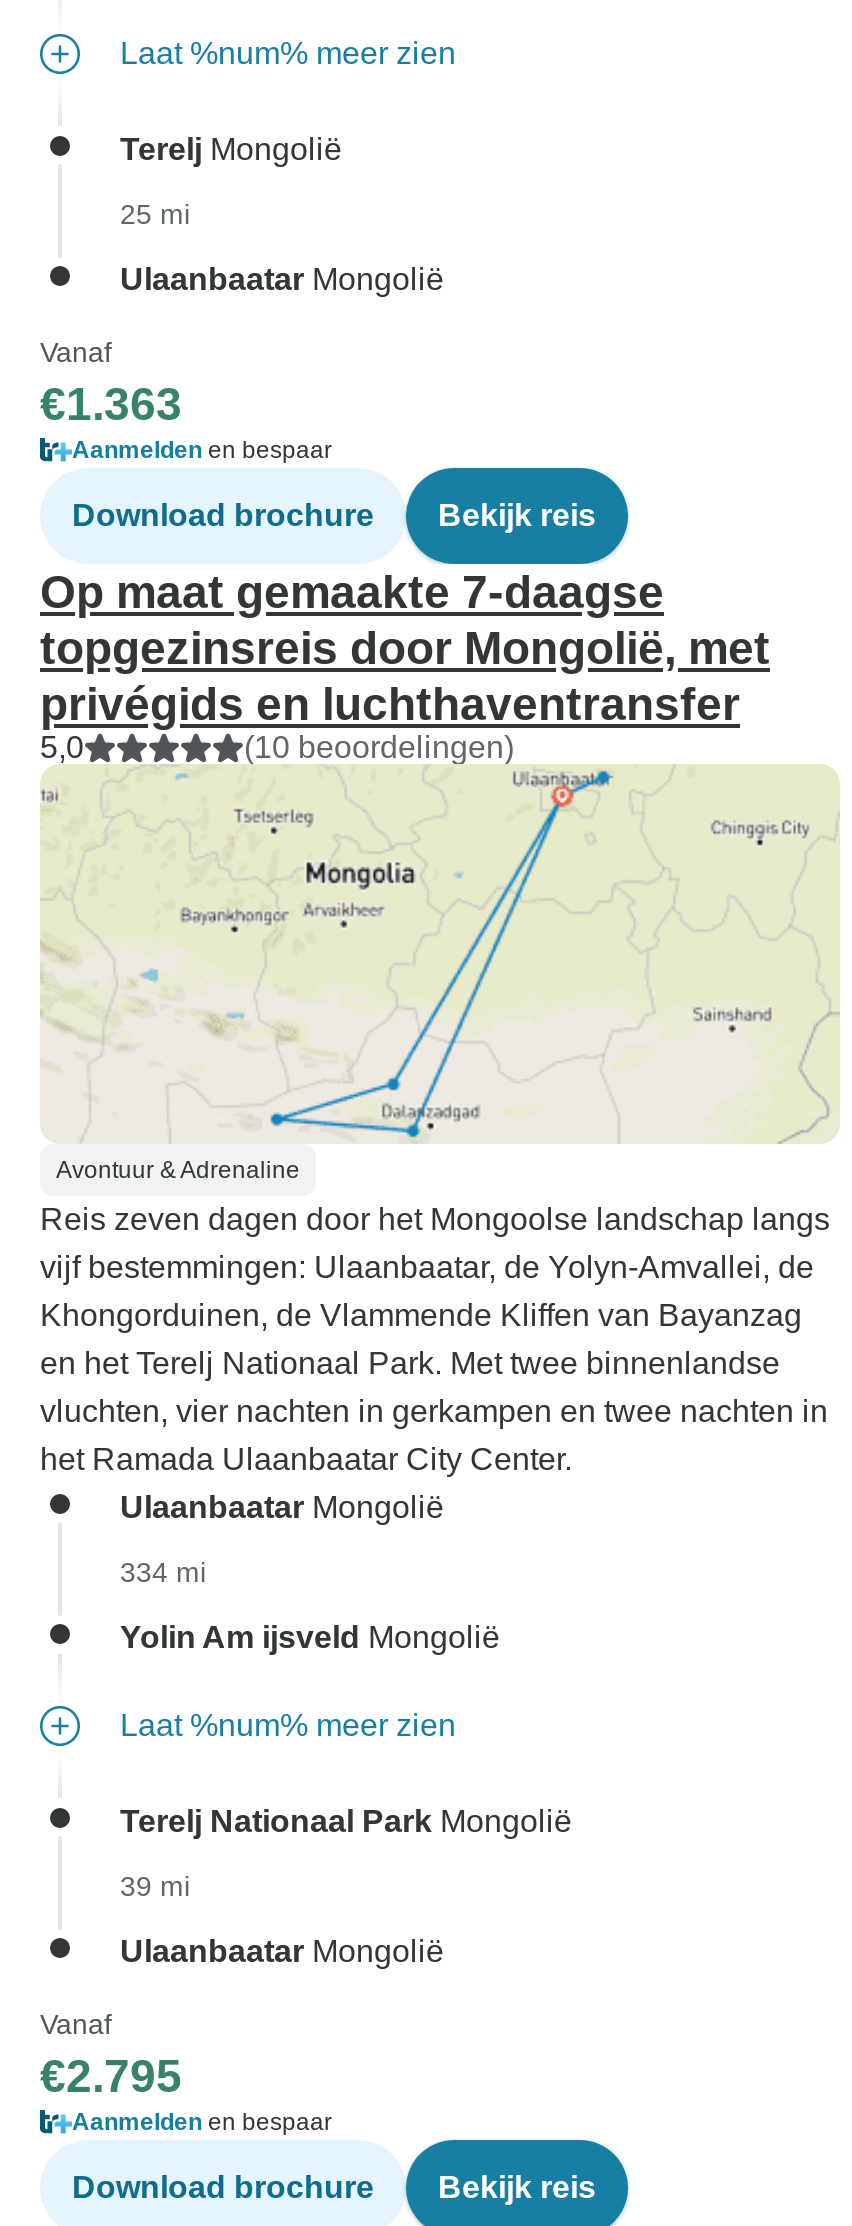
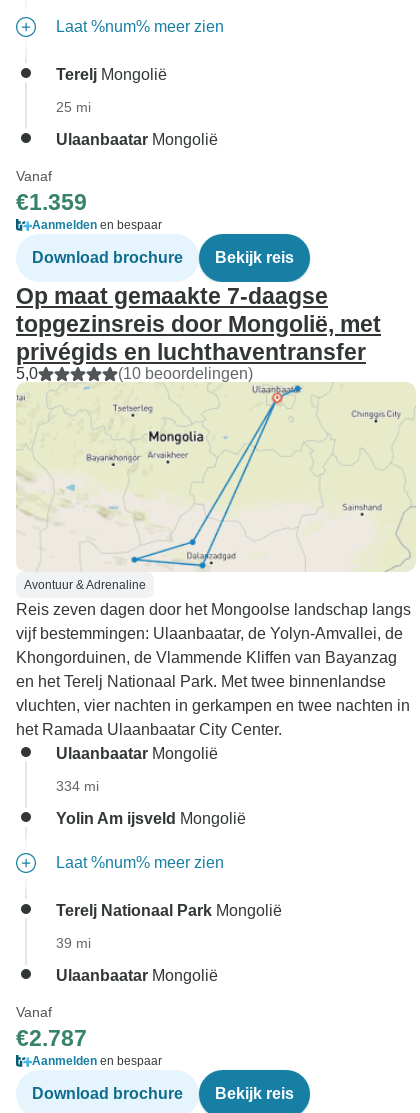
- €1.363
+ €1.359

- €2.795
+ €2.787
